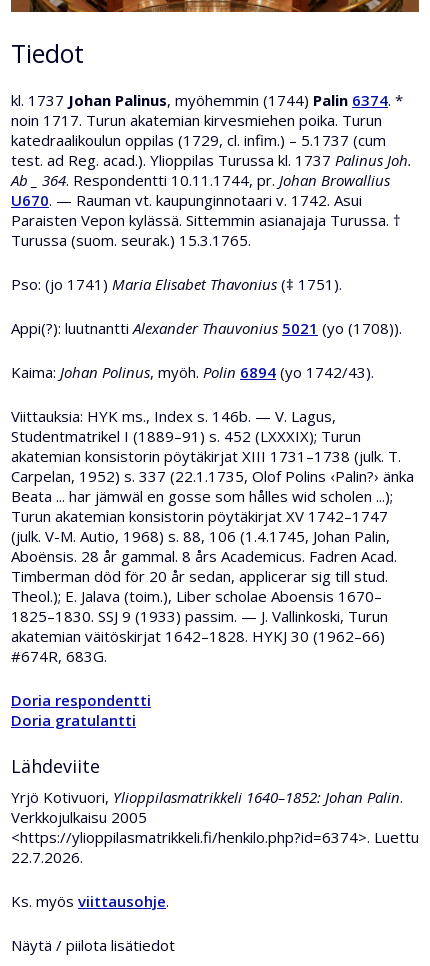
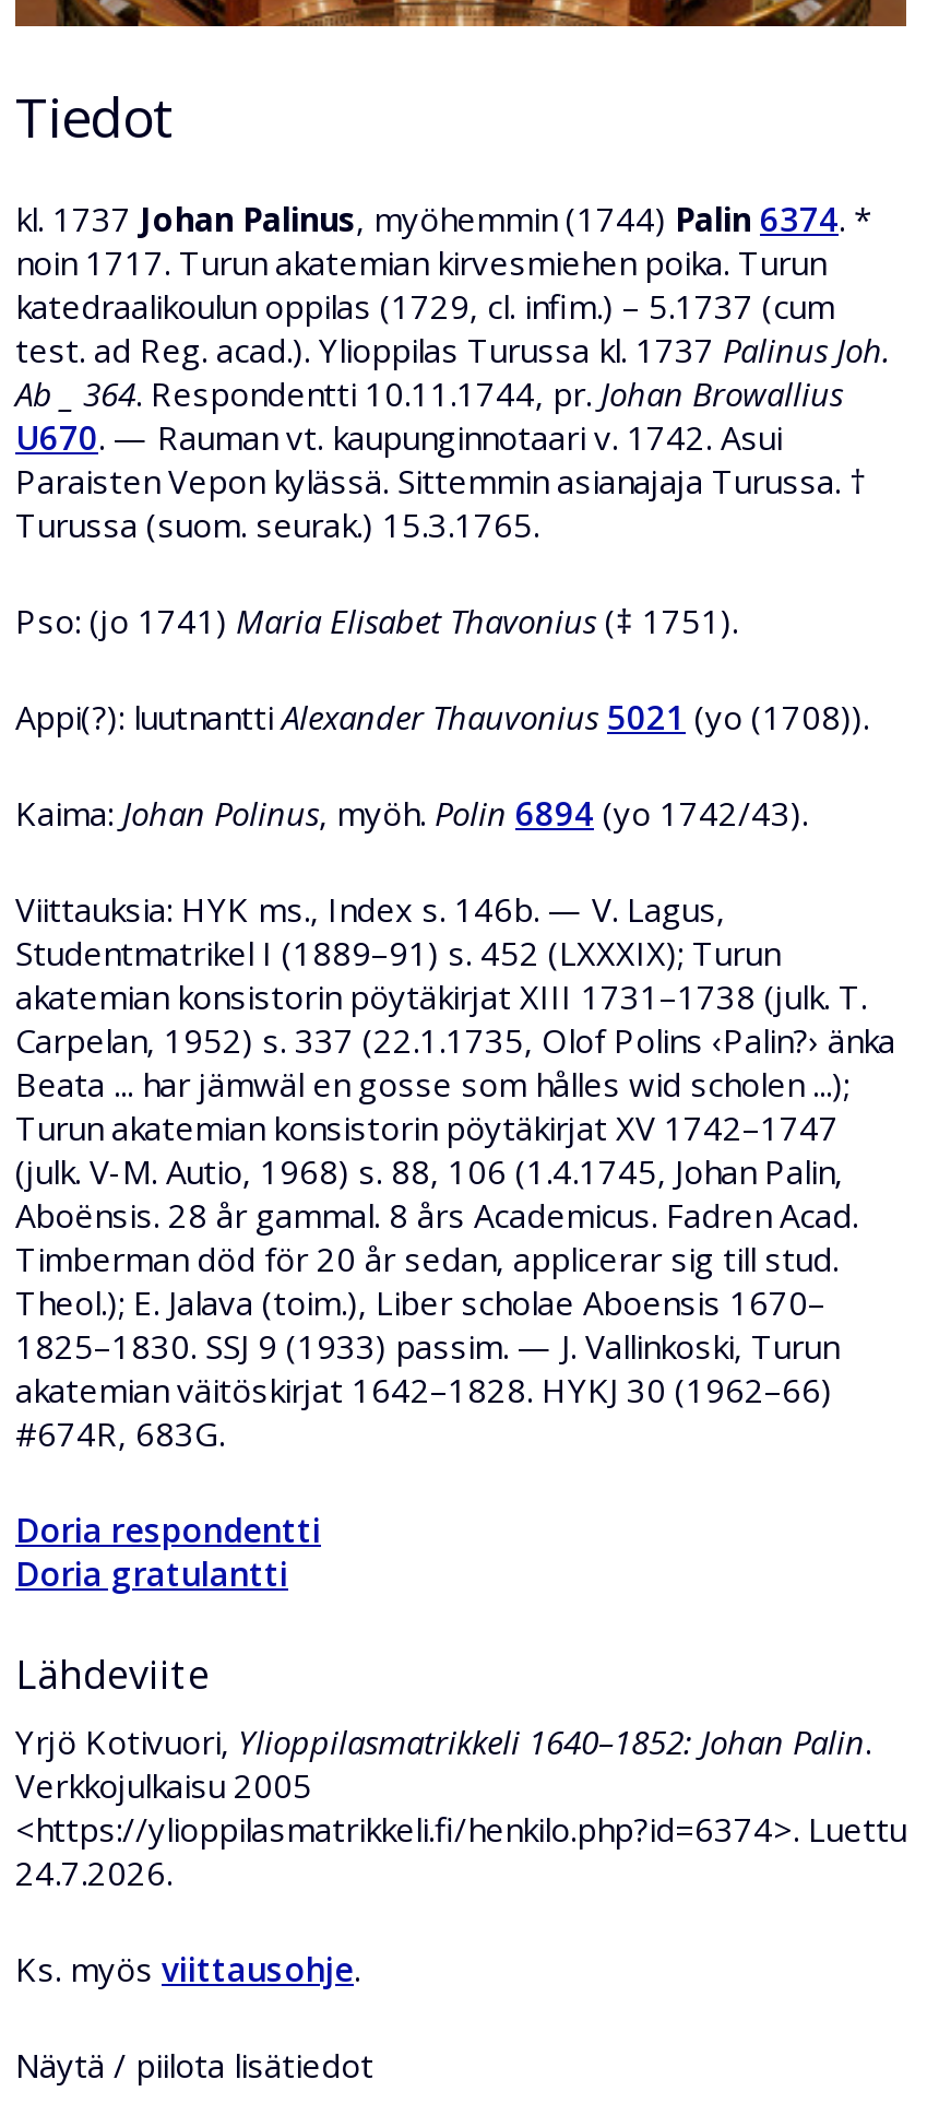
- 22.7.2026.
+ 24.7.2026.
